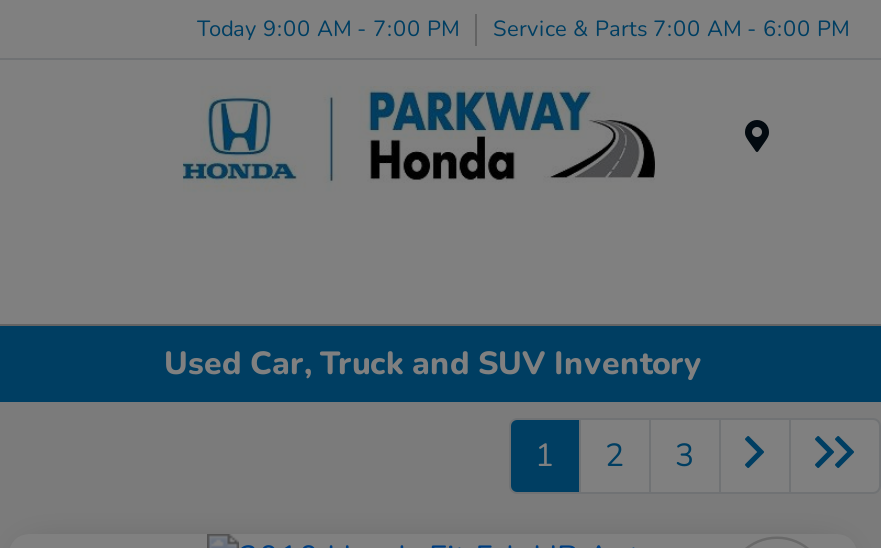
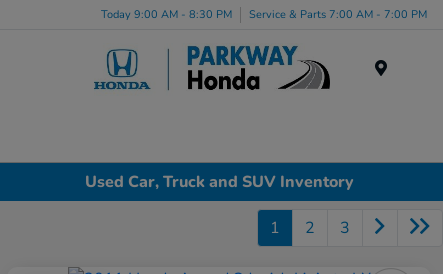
- Today 9:00 AM - 7:00 PM
+ Today 9:00 AM - 8:30 PM

- Service & Parts 7:00 AM - 6:00 PM
+ Service & Parts 7:00 AM - 7:00 PM
